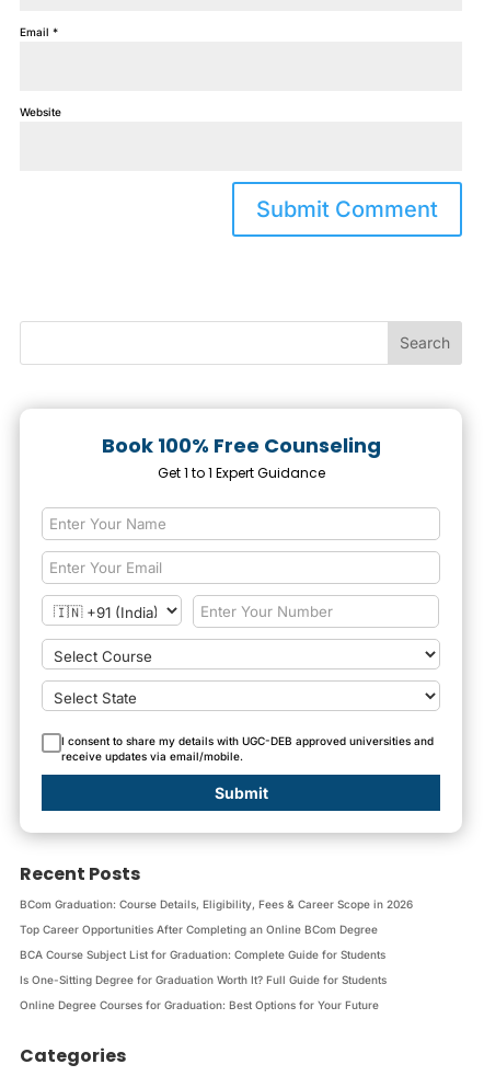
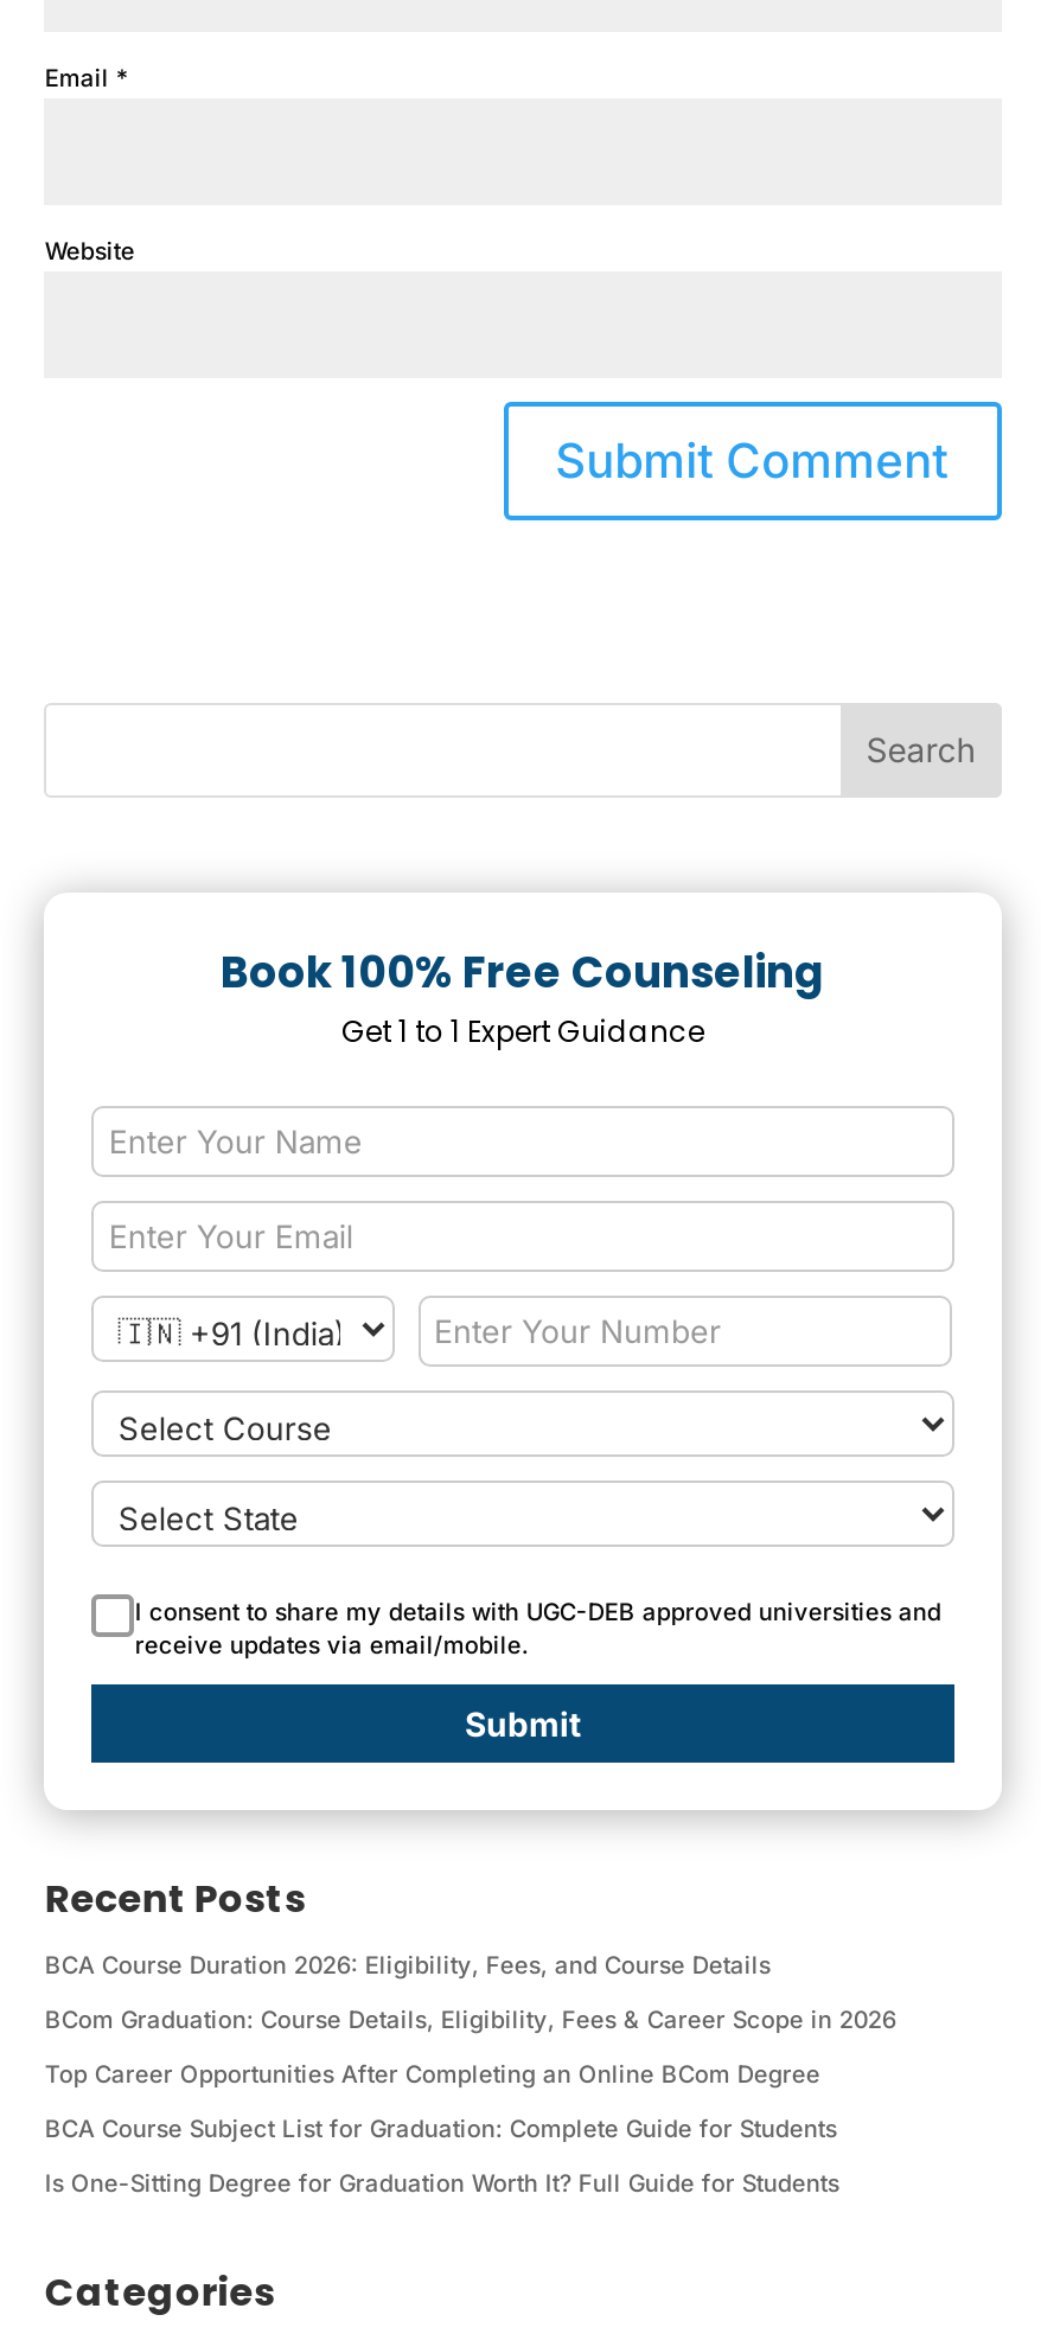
+ BCA Course Duration 2026: Eligibility, Fees, and Course Details

moved down: BCom Graduation: Course Details, Eligibility, Fees & Career Scope in 2026 | Top Career Opportunities After Completing an Online BCom Degree | BCA Course Subject List for Graduation: Complete Guide for Students | Is One-Sitting Degree for Graduation Worth It? Full Guide for Students

- Online Degree Courses for Graduation: Best Options for Your Future
